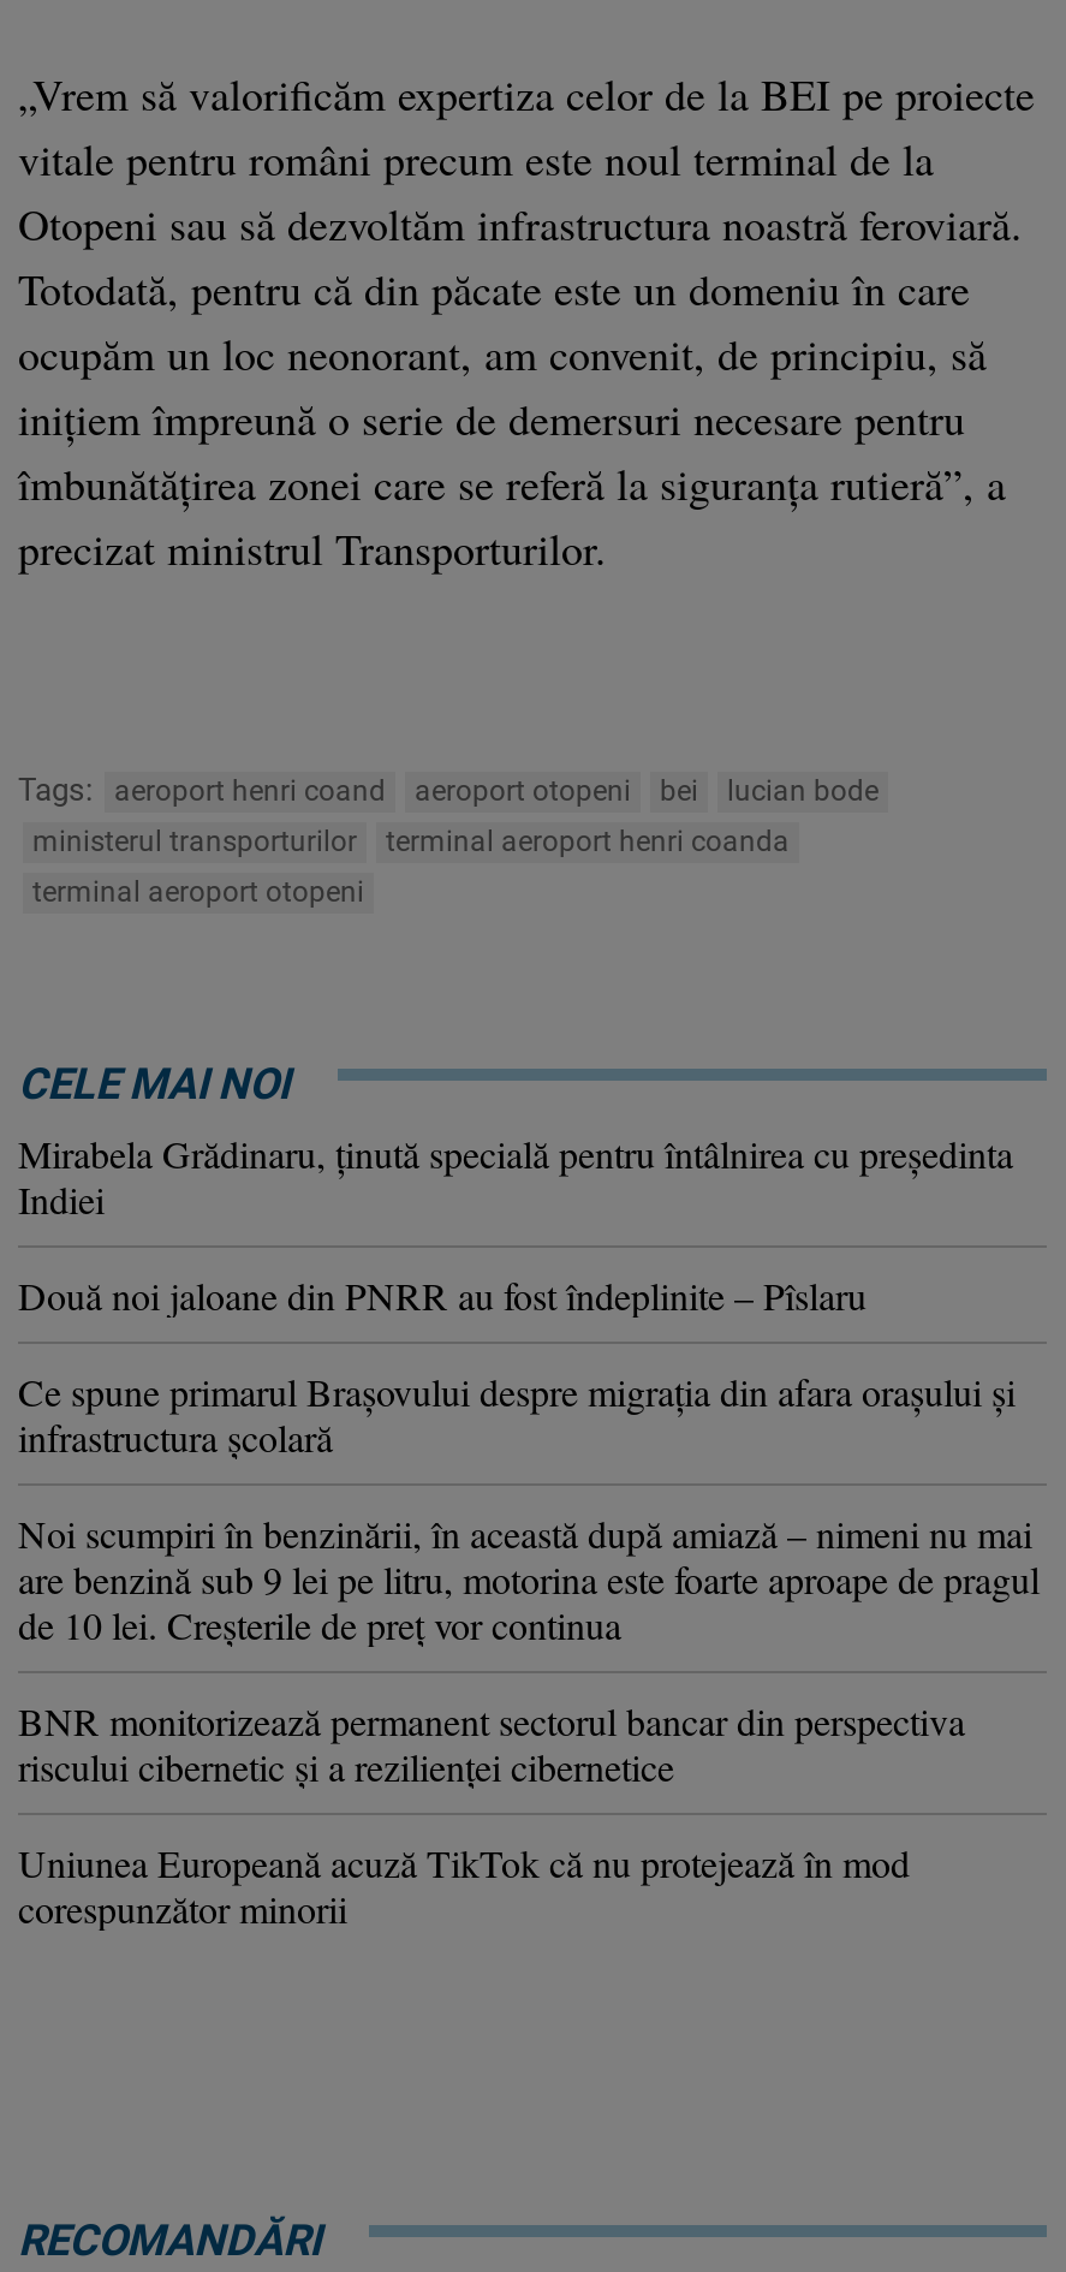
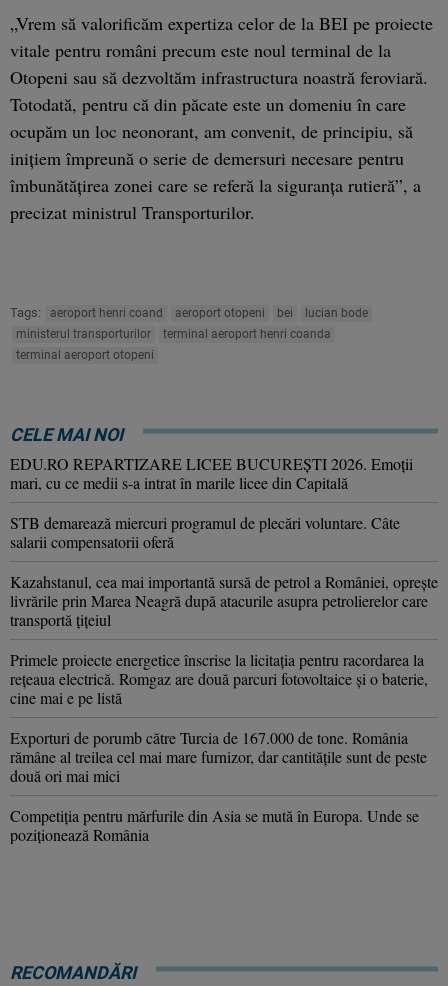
- Mirabela Grădinaru, ţinută specială pentru întâlnirea cu preşedinta
- Indiei
+ EDU.RO REPARTIZARE LICEE BUCUREŞTI 2026. Emoţii
+ mari, cu ce medii s-a intrat în marile licee din Capitală

- Două noi jaloane din PNRR au fost îndeplinite – Pîslaru
+ STB demarează miercuri programul de plecări voluntare. Câte
+ salarii compensatorii oferă

- Ce spune primarul Brașovului despre migraţia din afara oraşului şi
- infrastructura şcolară
+ Kazahstanul, cea mai importantă sursă de petrol a României, oprește
+ livrările prin Marea Neagră după atacurile asupra petrolierelor care
+ transportă țițeiul

- Noi scumpiri în benzinării, în această după amiază – nimeni nu mai
- are benzină sub 9 lei pe litru, motorina este foarte aproape de pragul
- de 10 lei. Creșterile de preț vor continua
+ Primele proiecte energetice înscrise la licitația pentru racordarea la
+ rețeaua electrică. Romgaz are două parcuri fotovoltaice și o baterie,
+ cine mai e pe listă

- BNR monitorizează permanent sectorul bancar din perspectiva
- riscului cibernetic şi a rezilienţei cibernetice
+ Exporturi de porumb către Turcia de 167.000 de tone. România
+ rămâne al treilea cel mai mare furnizor, dar cantitățile sunt de peste
+ două ori mai mici

- Uniunea Europeană acuză TikTok că nu protejează în mod
- corespunzător minorii
+ Competiția pentru mărfurile din Asia se mută în Europa. Unde se
+ poziționează România
